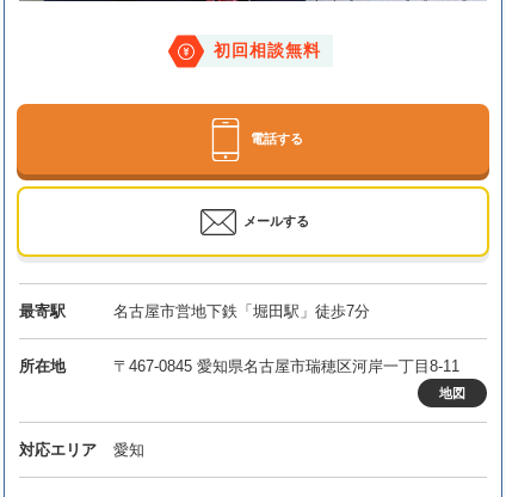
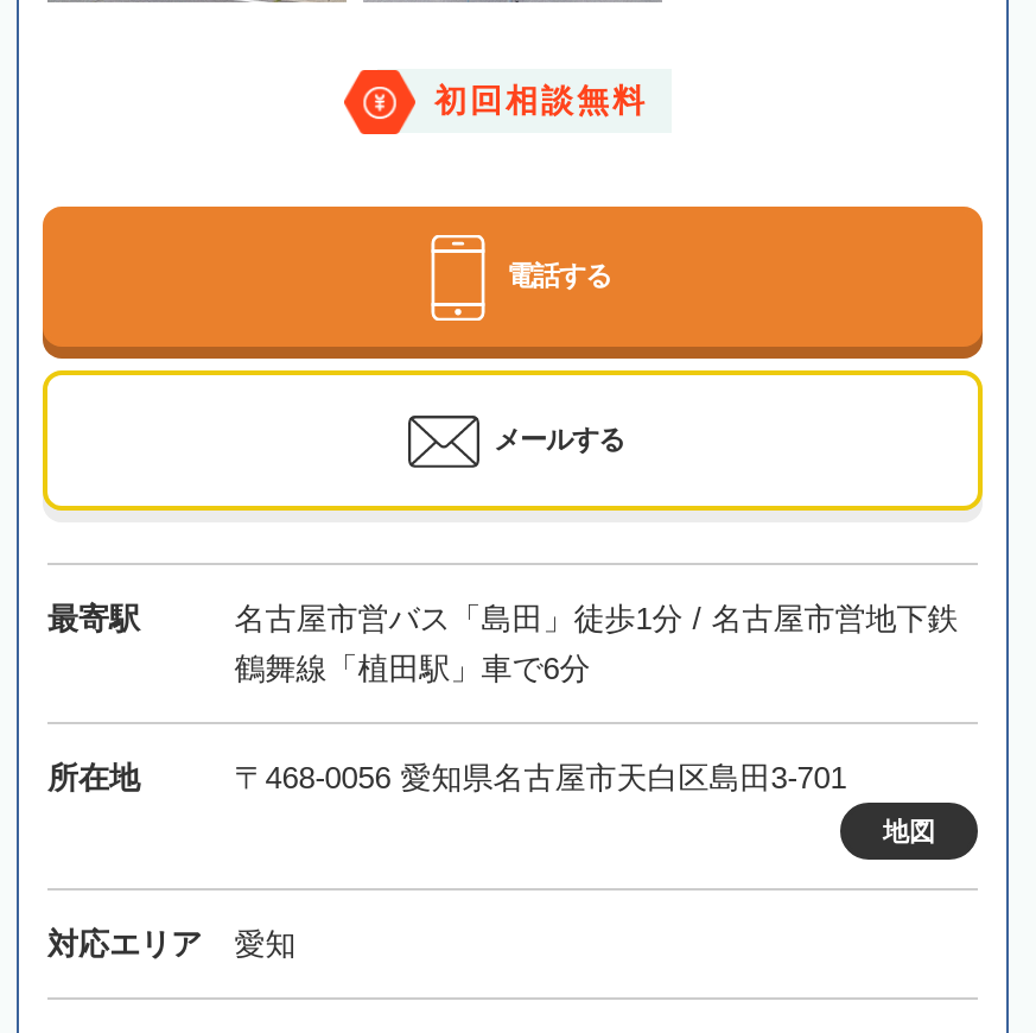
- 名古屋市営地下鉄「堀田駅」徒歩7分
+ 名古屋市営バス「島田」徒歩1分 / 名古屋市営地下鉄
+ 鶴舞線「植田駅」車で6分

- 〒467-0845 愛知県名古屋市瑞穂区河岸一丁目8-11
+ 〒468-0056 愛知県名古屋市天白区島田3-701
